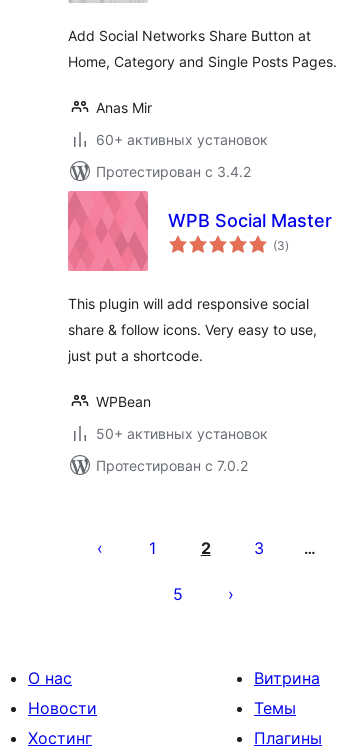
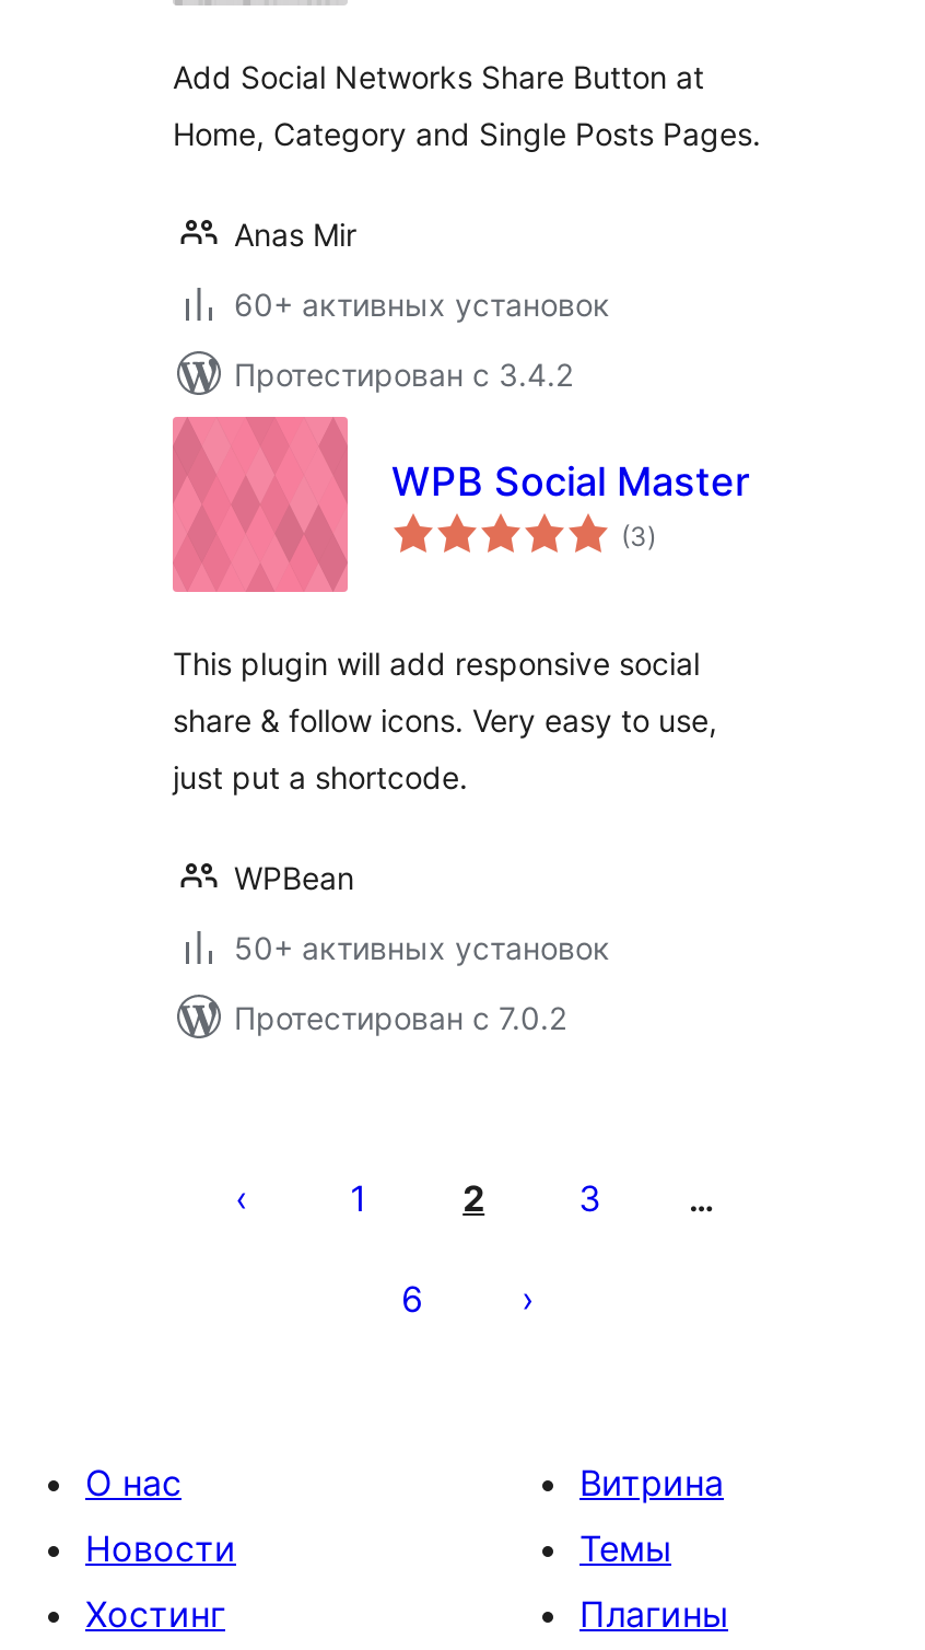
- 5
+ 6
